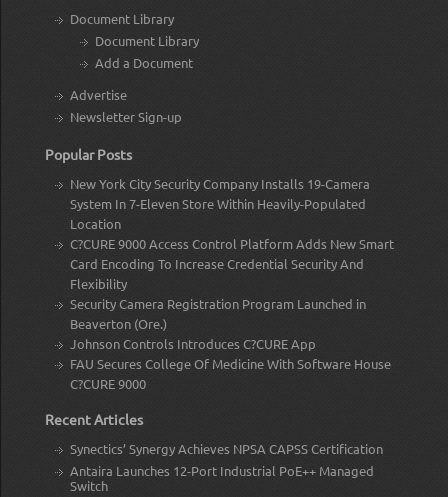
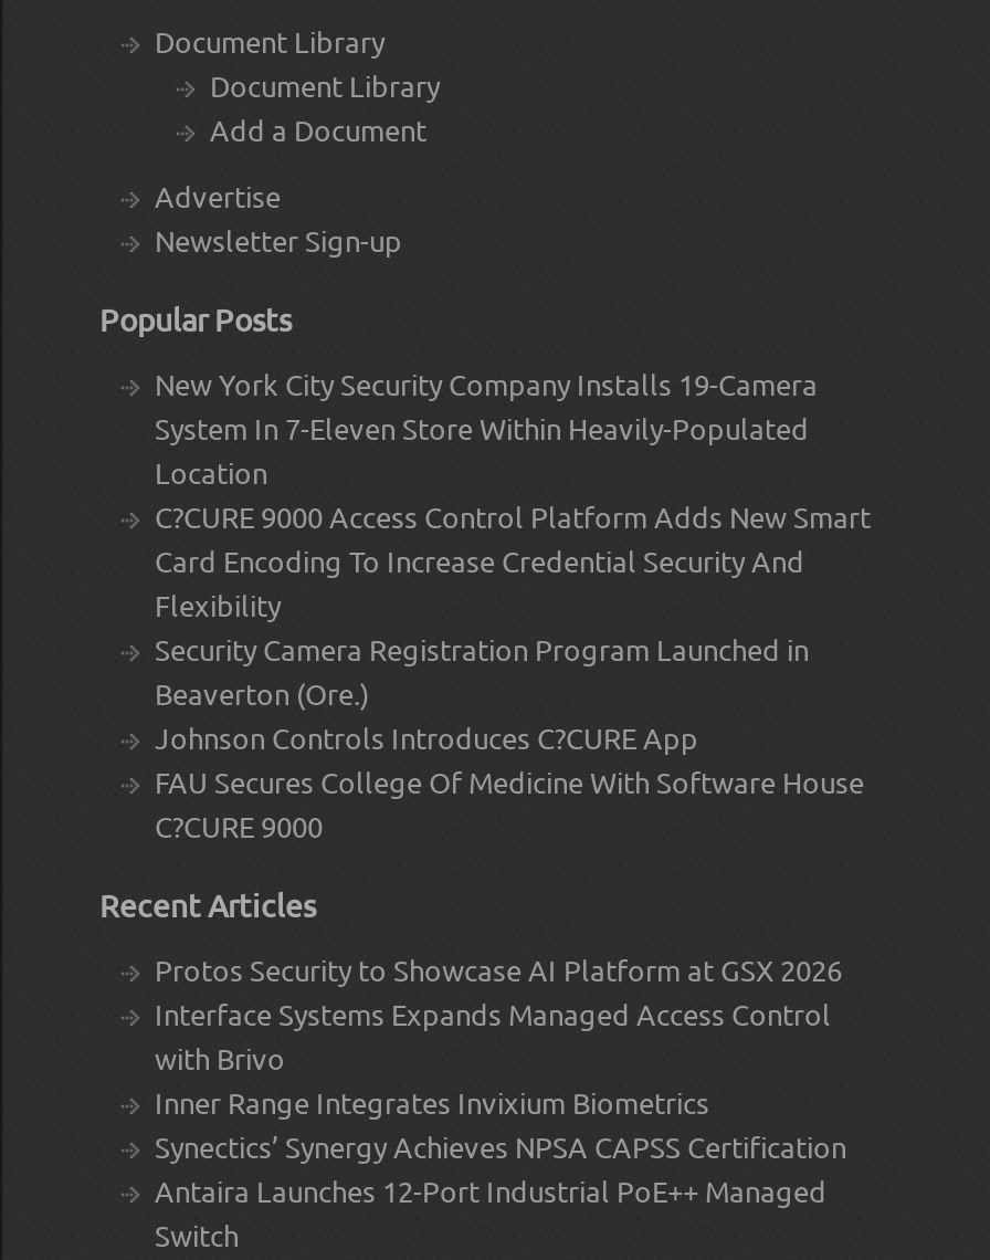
+ Protos Security to Showcase AI Platform at GSX 2026
+ Interface Systems Expands Managed Access Control
+ with Brivo
+ Inner Range Integrates Invixium Biometrics
